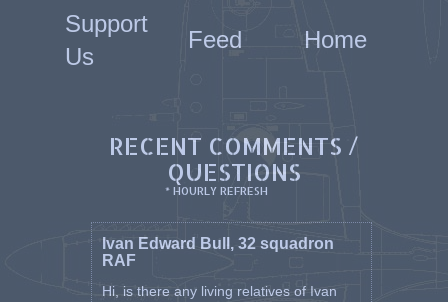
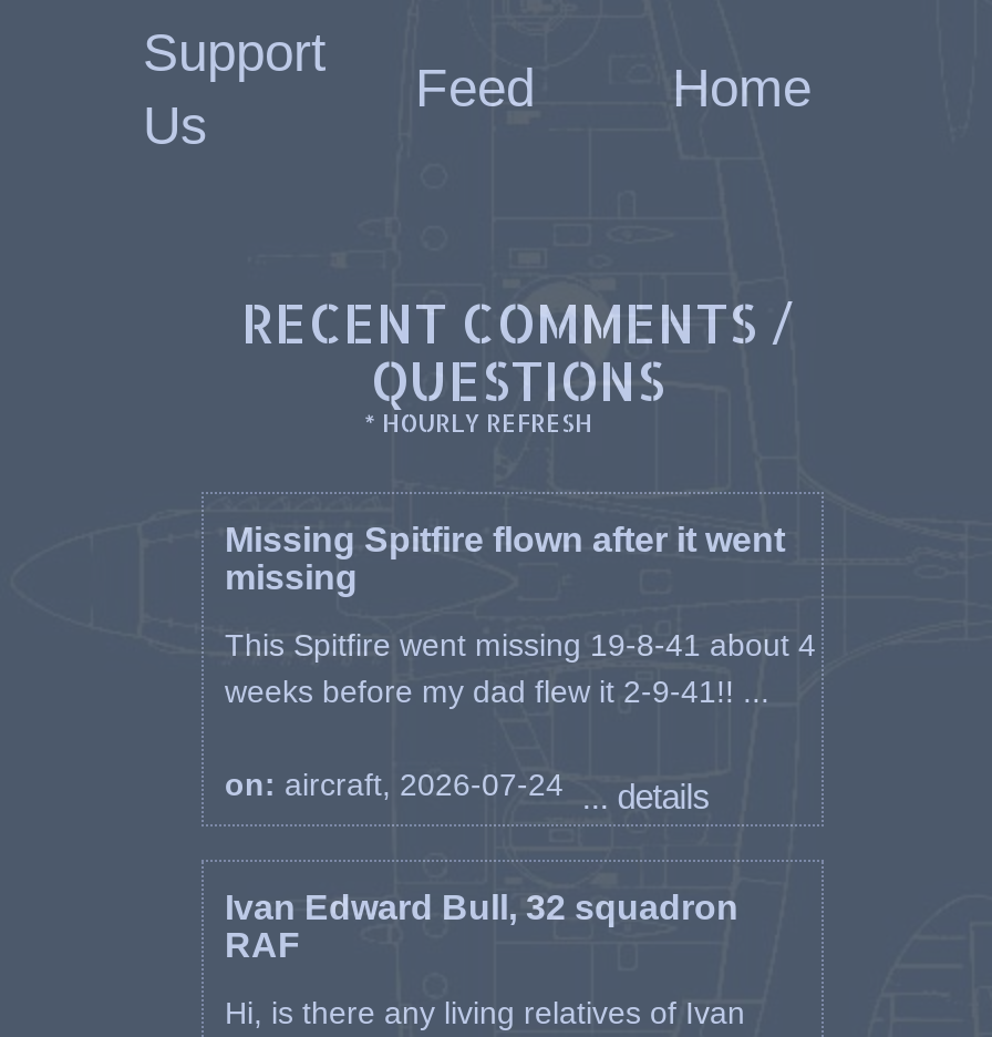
+ Missing Spitfire flown after it went
+ missing
+ This Spitfire went missing 19-8-41 about 4
+ weeks before my dad flew it 2-9-41!! ...
+ on: aircraft, 2026-07-24 ... details
